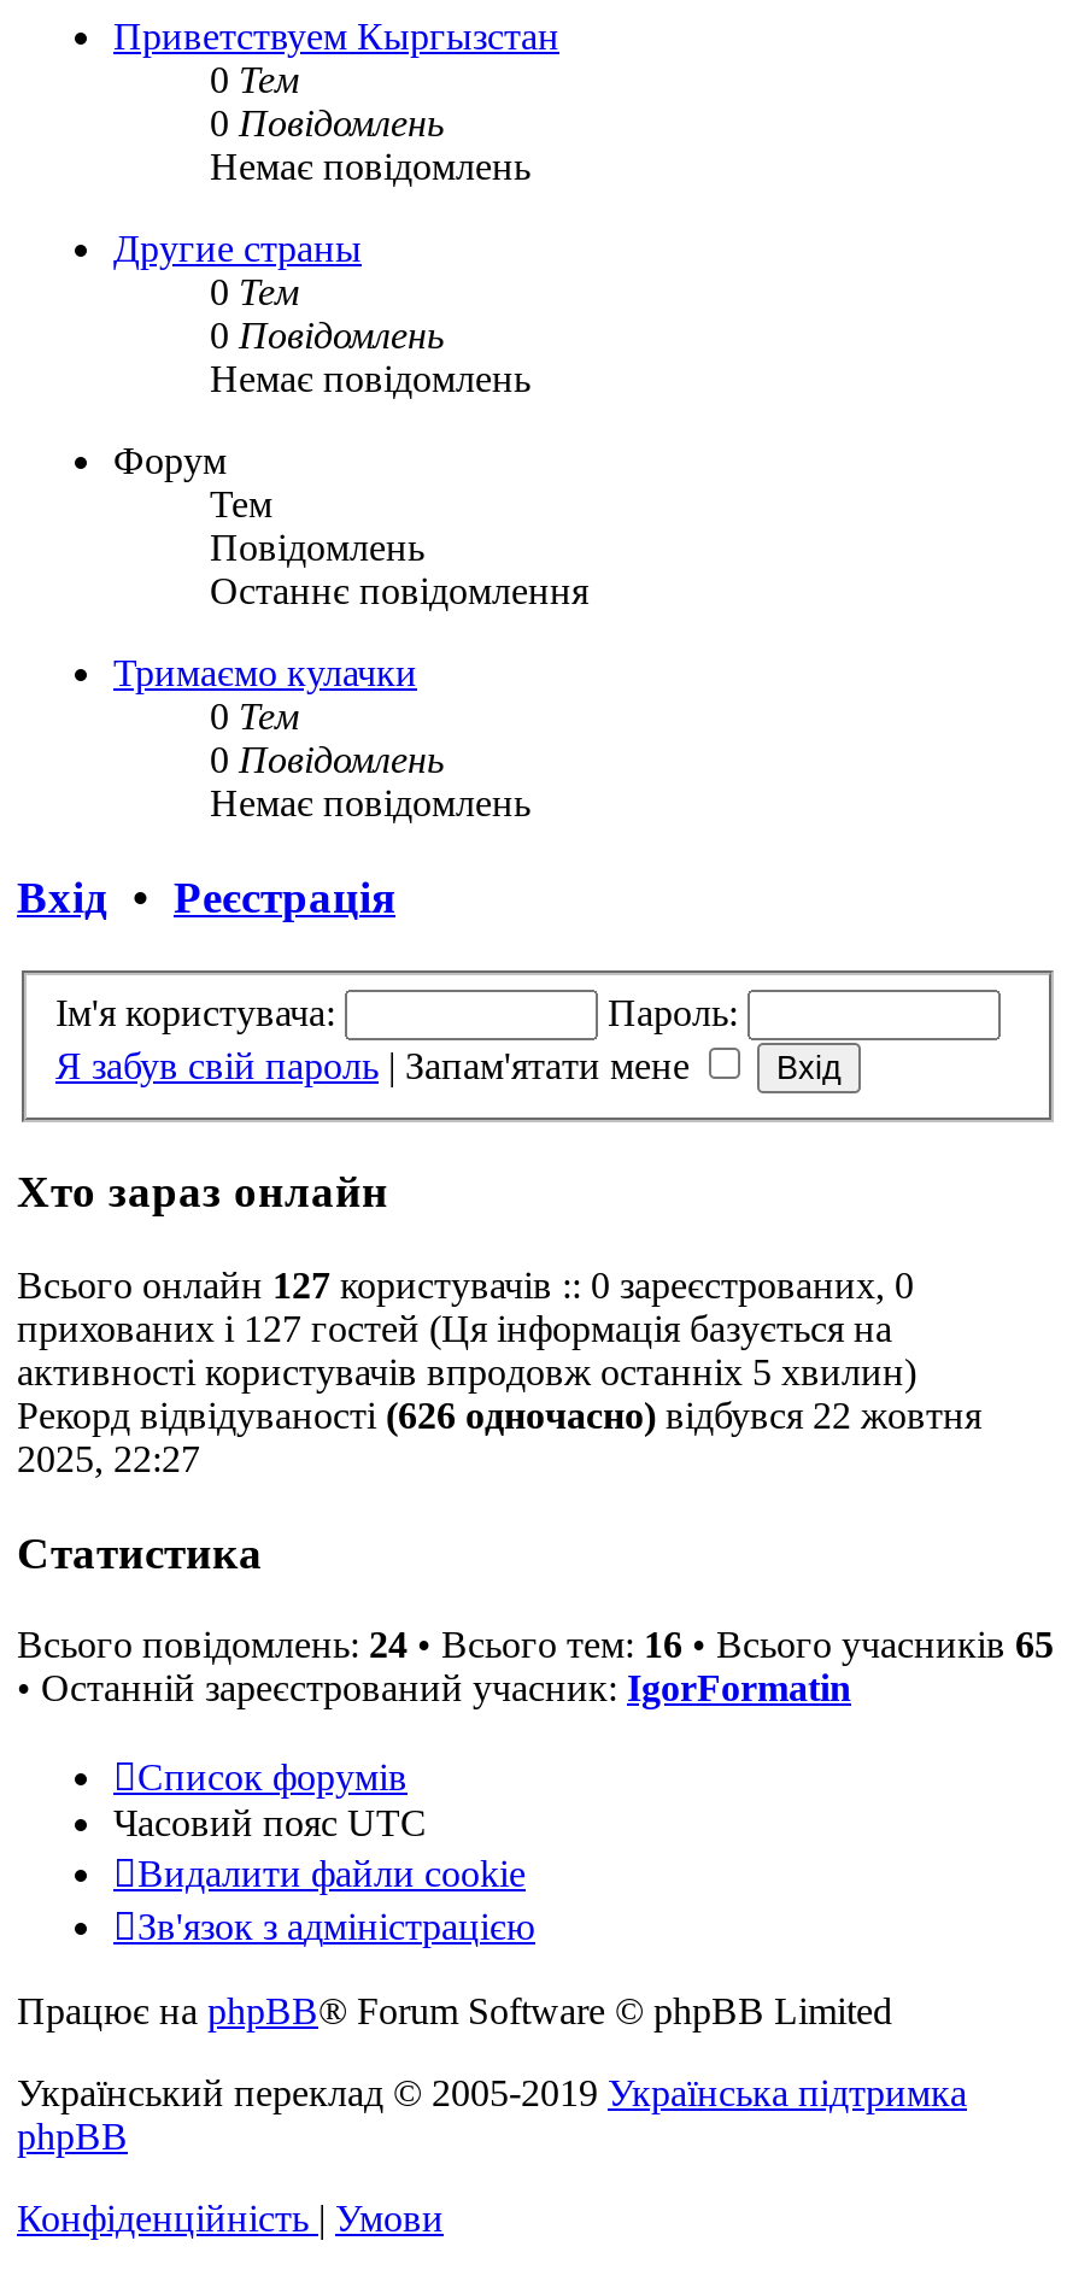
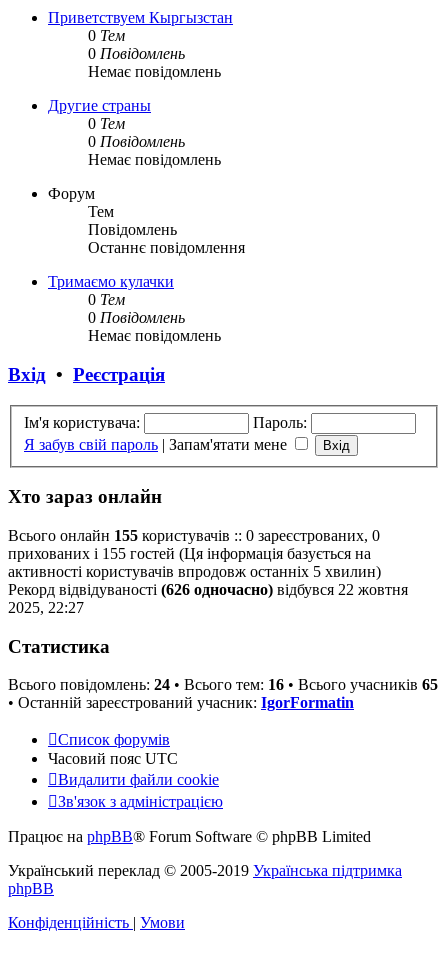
- Всього онлайн 127 користувачів :: 0 зареєстрованих, 0
+ Всього онлайн 155 користувачів :: 0 зареєстрованих, 0

- прихованих і 127 гостей (Ця інформація базується на
+ прихованих і 155 гостей (Ця інформація базується на
